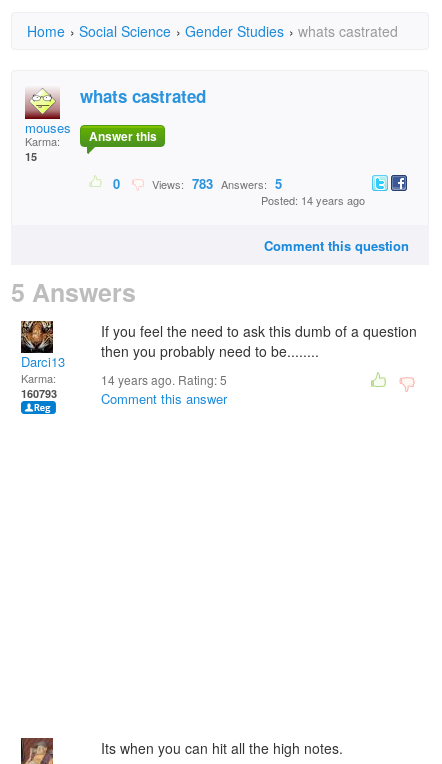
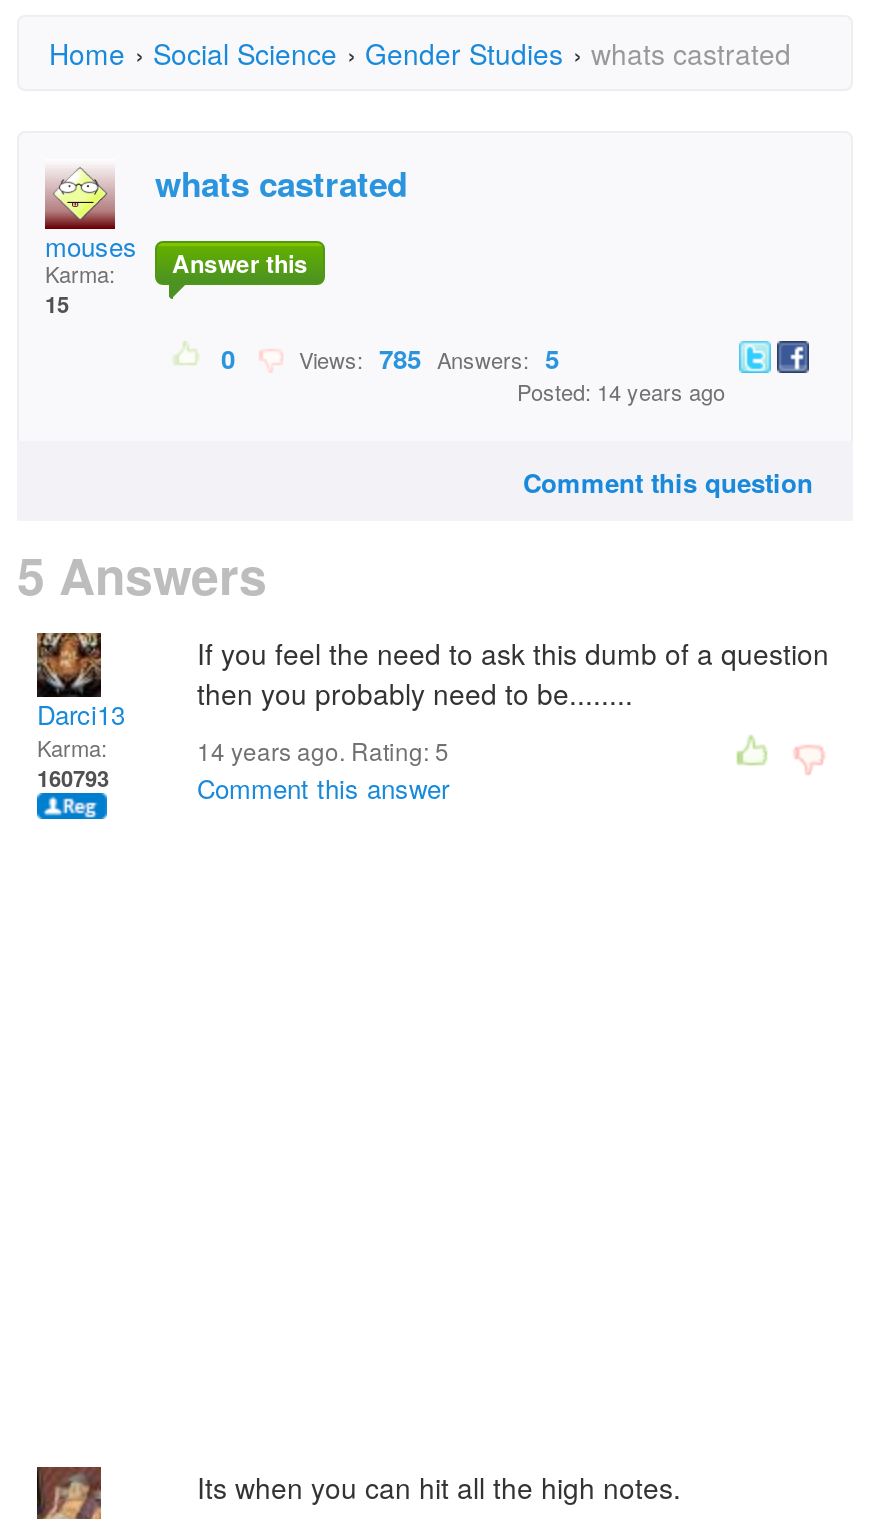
- Views: 783 Answers: 5
+ Views: 785 Answers: 5
